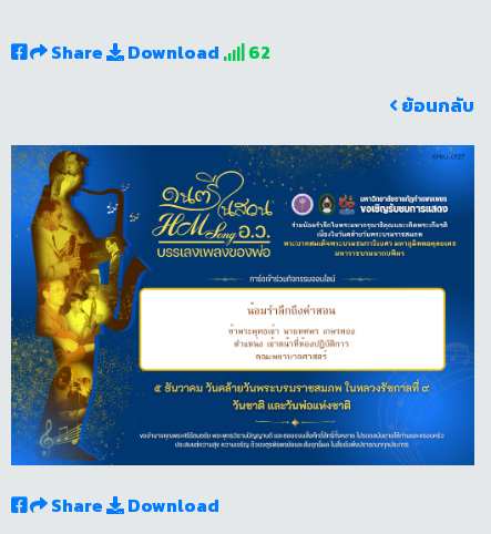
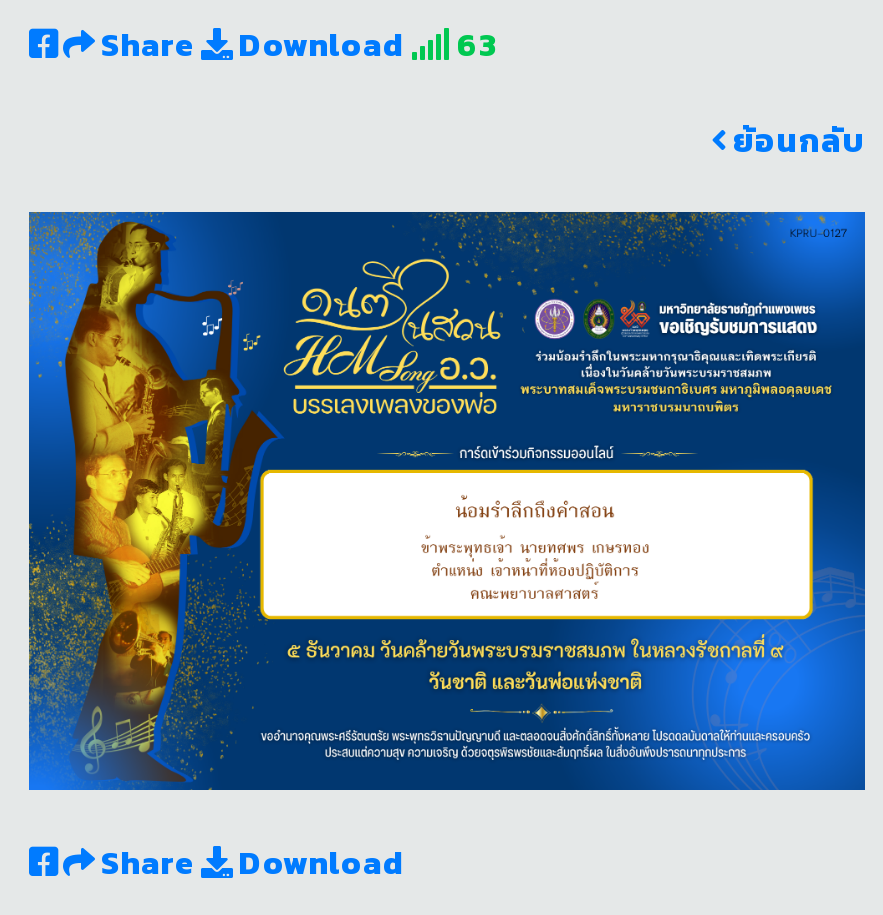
- Share Download 62
+ Share Download 63
